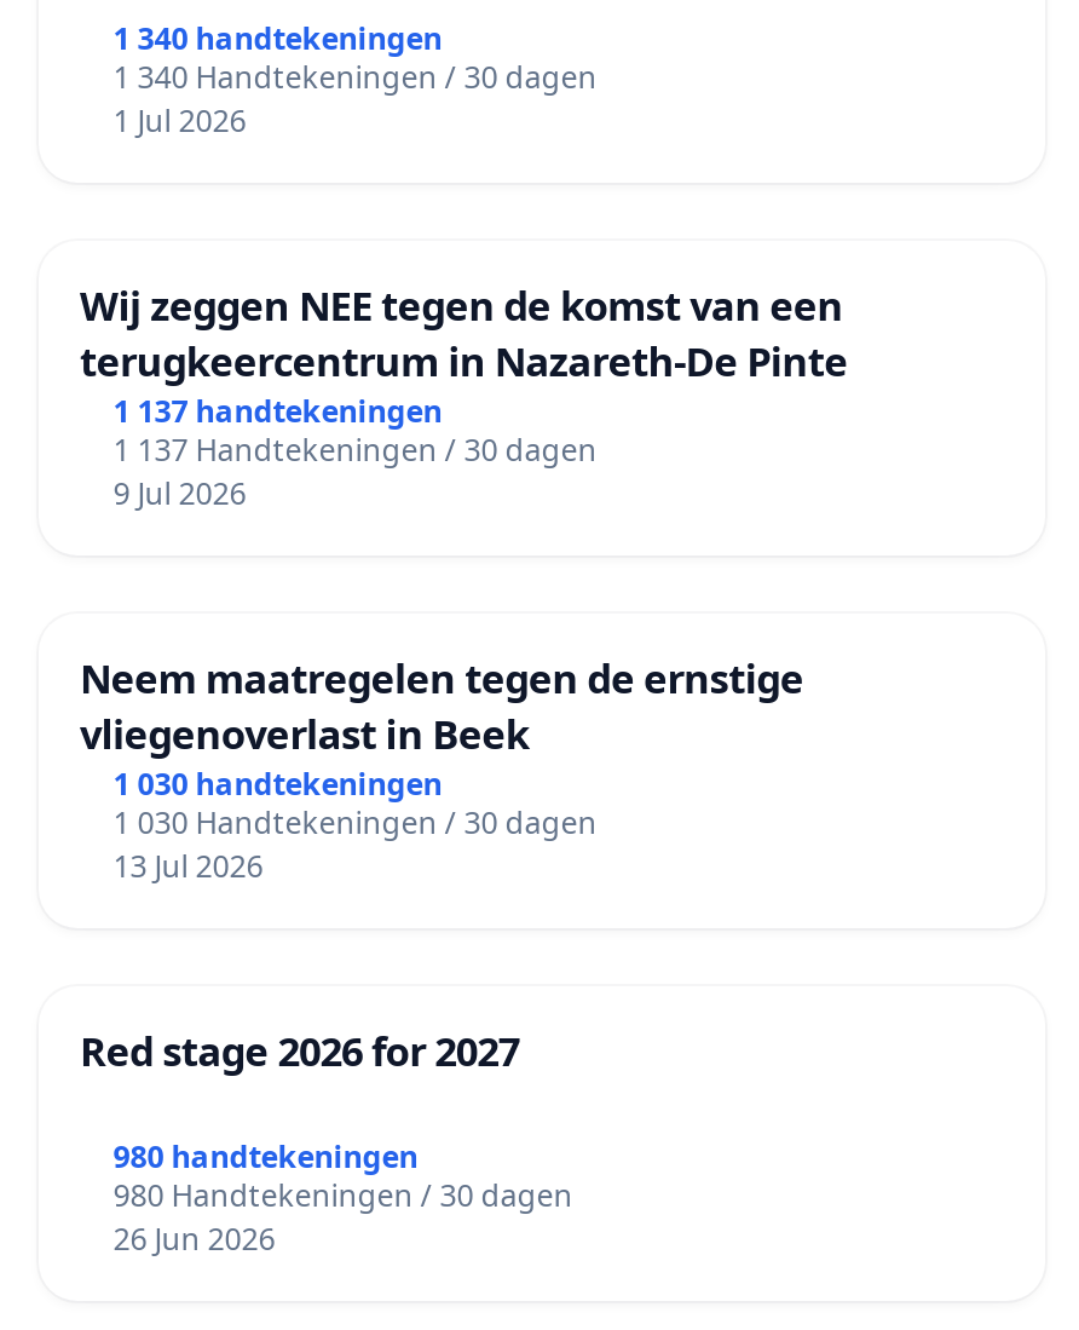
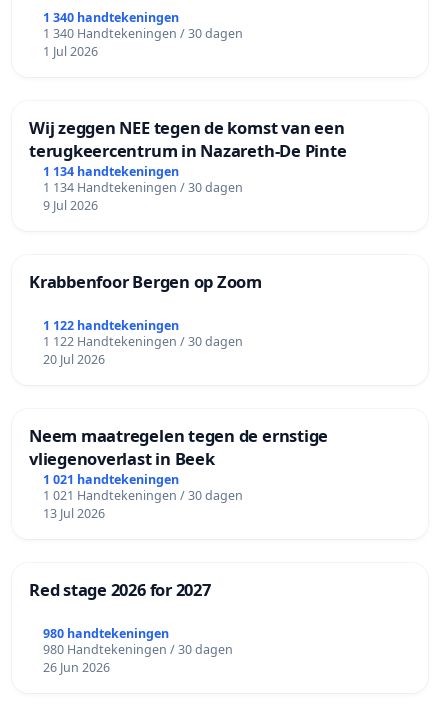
- 1 137 handtekeningen
+ 1 134 handtekeningen

- 1 137 Handtekeningen / 30 dagen
+ 1 134 Handtekeningen / 30 dagen

+ Krabbenfoor Bergen op Zoom
+ 1 122 handtekeningen
+ 1 122 Handtekeningen / 30 dagen
+ 20 Jul 2026

- 1 030 handtekeningen
+ 1 021 handtekeningen

- 1 030 Handtekeningen / 30 dagen
+ 1 021 Handtekeningen / 30 dagen
